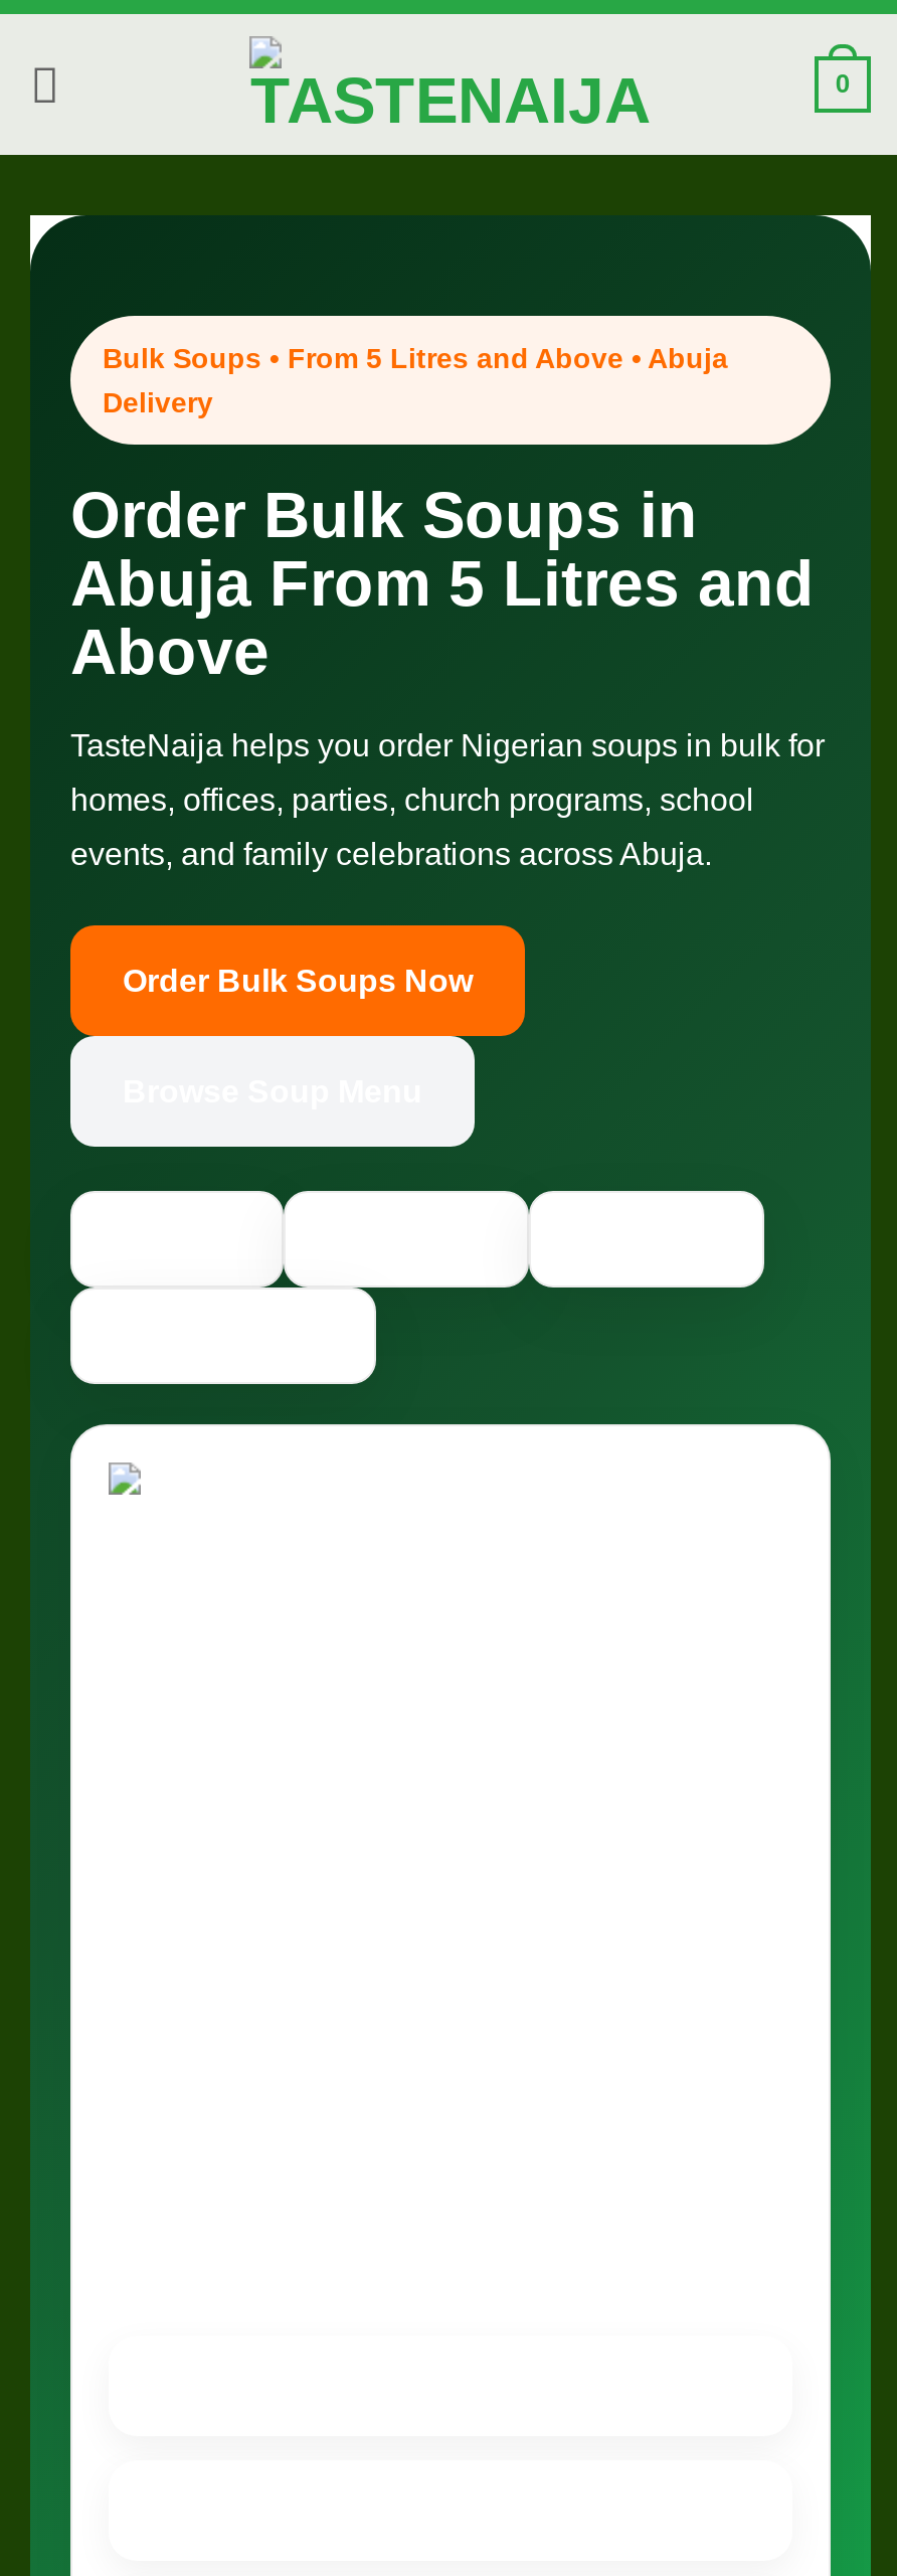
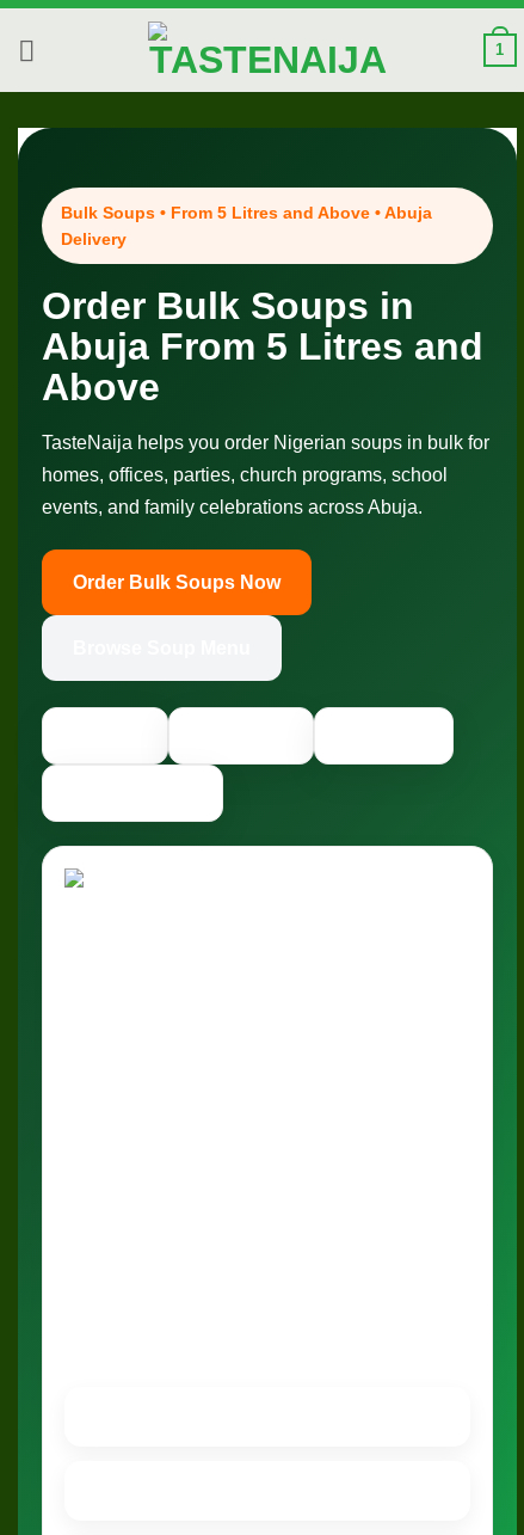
- 0
+ 1
